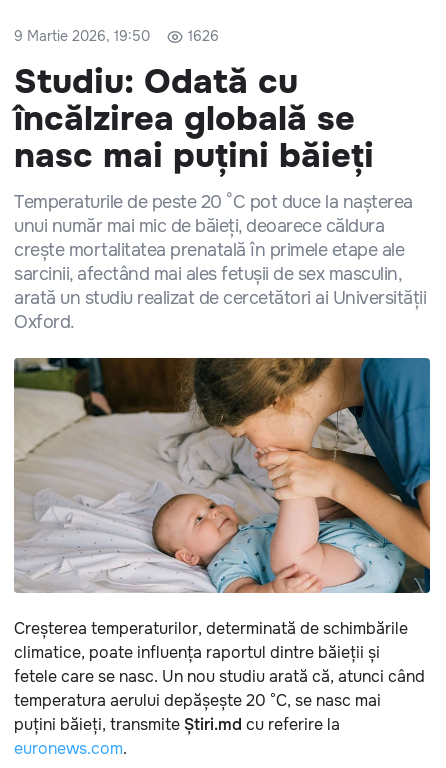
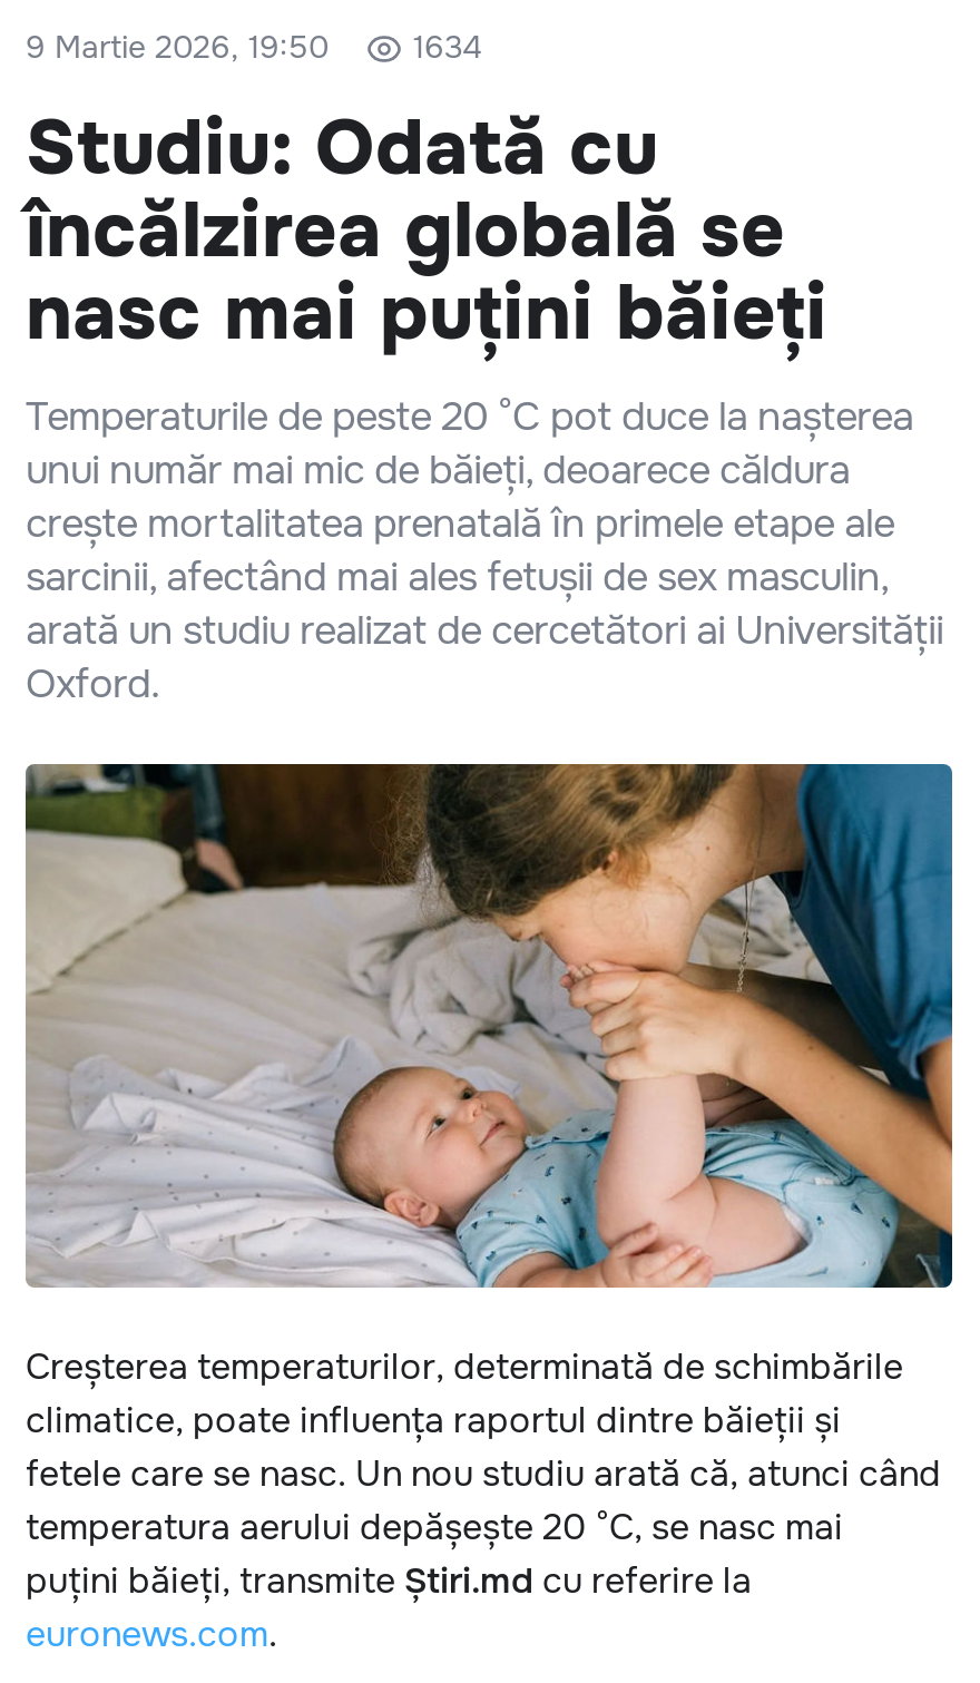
- 1626
+ 1634
